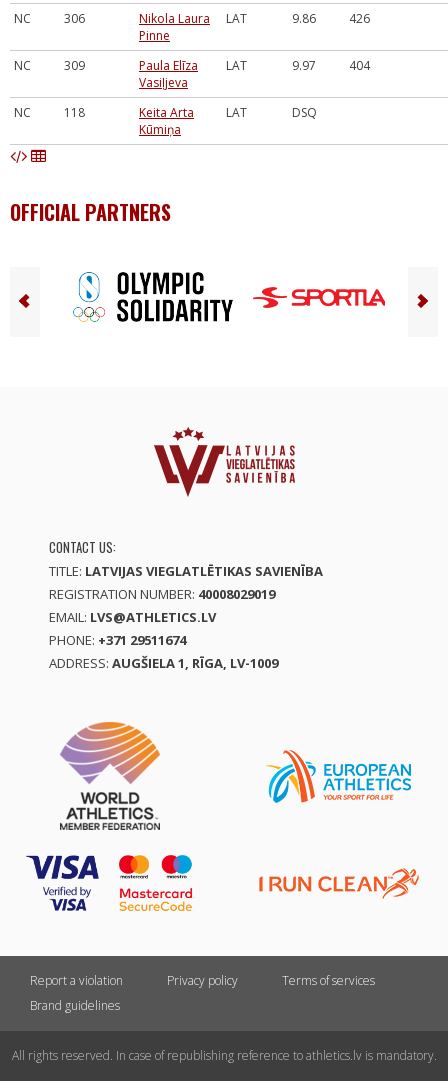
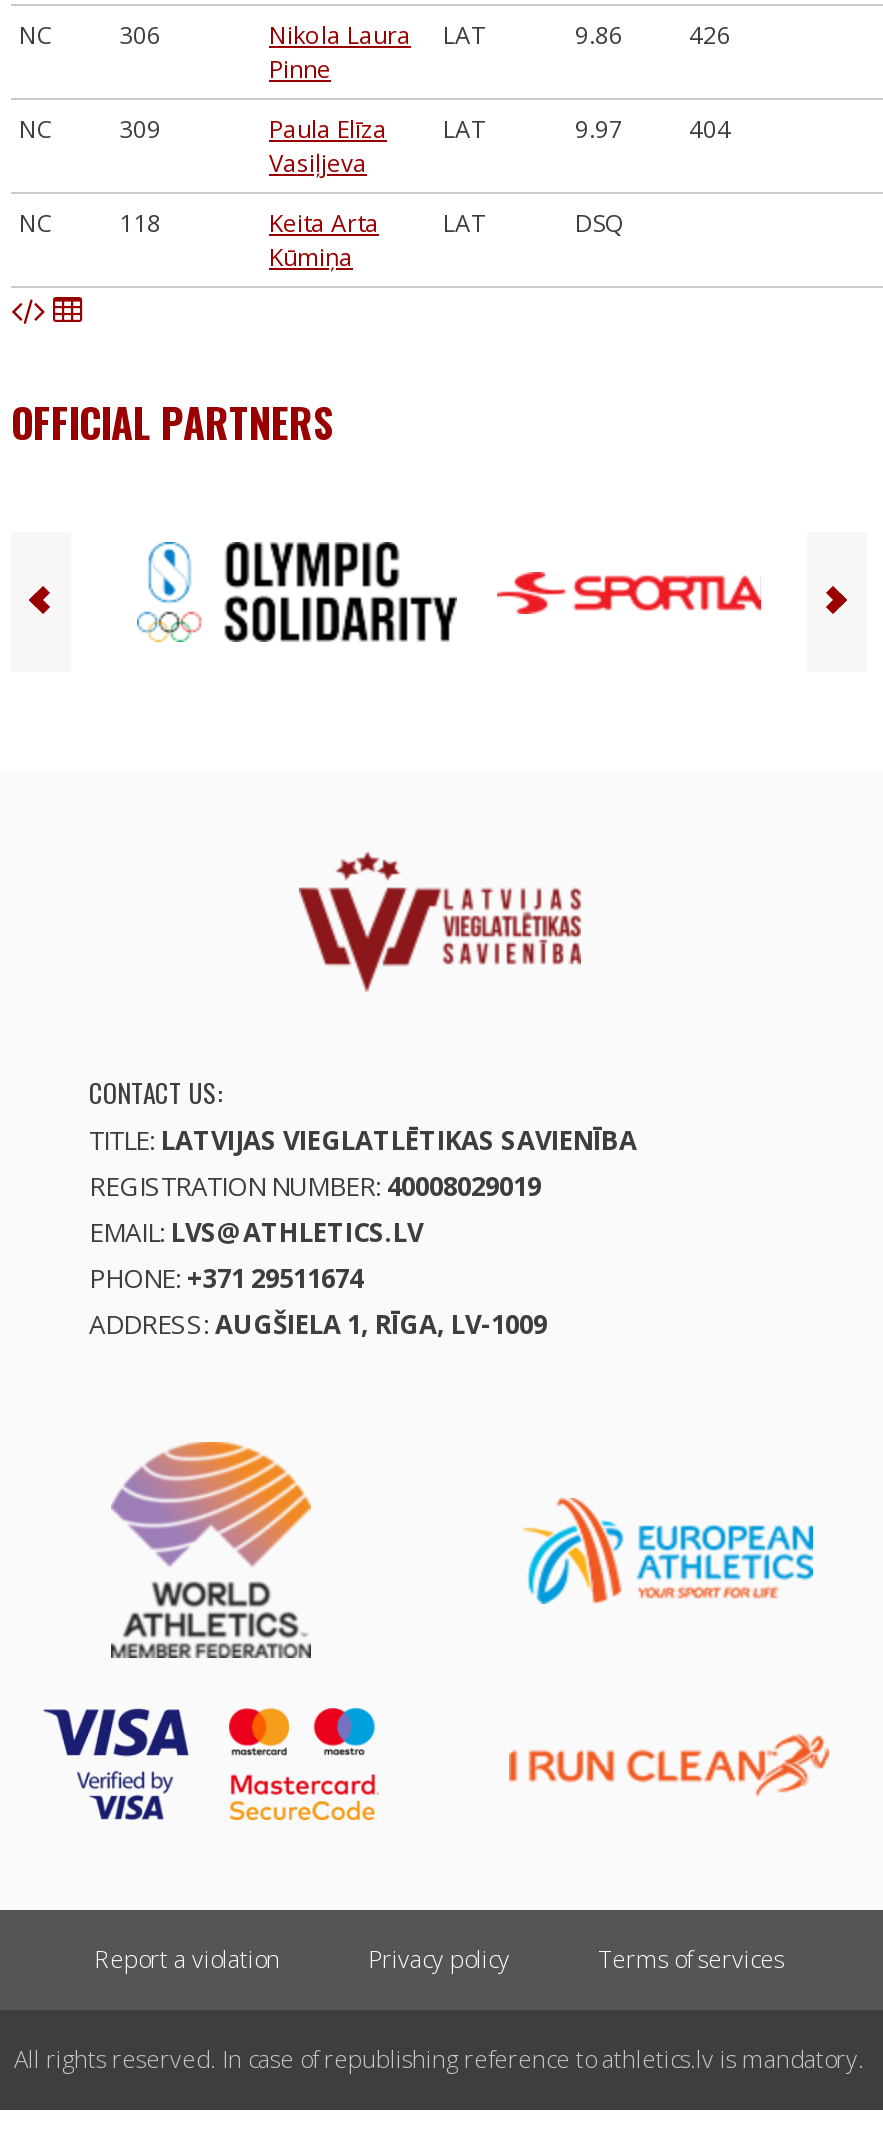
- Brand guidelines
